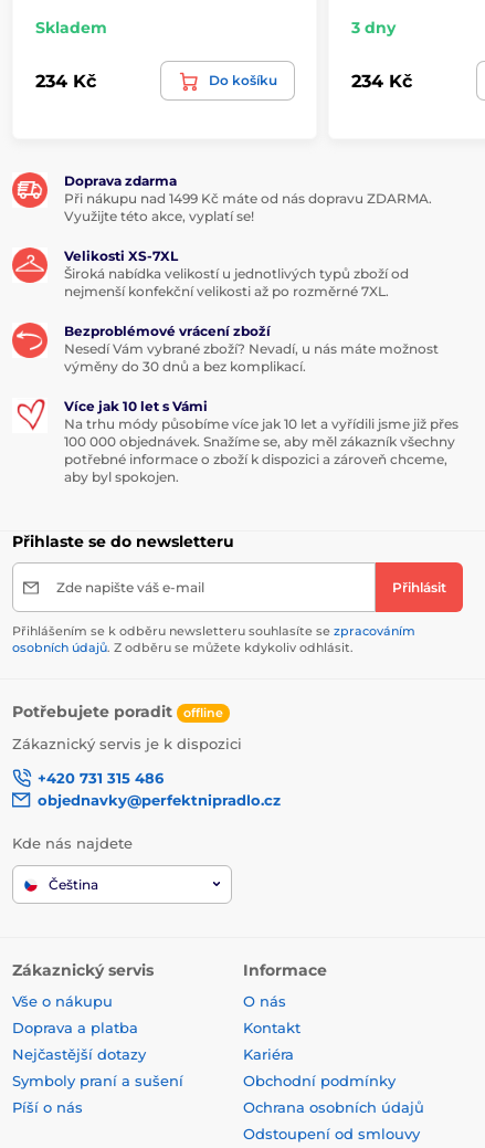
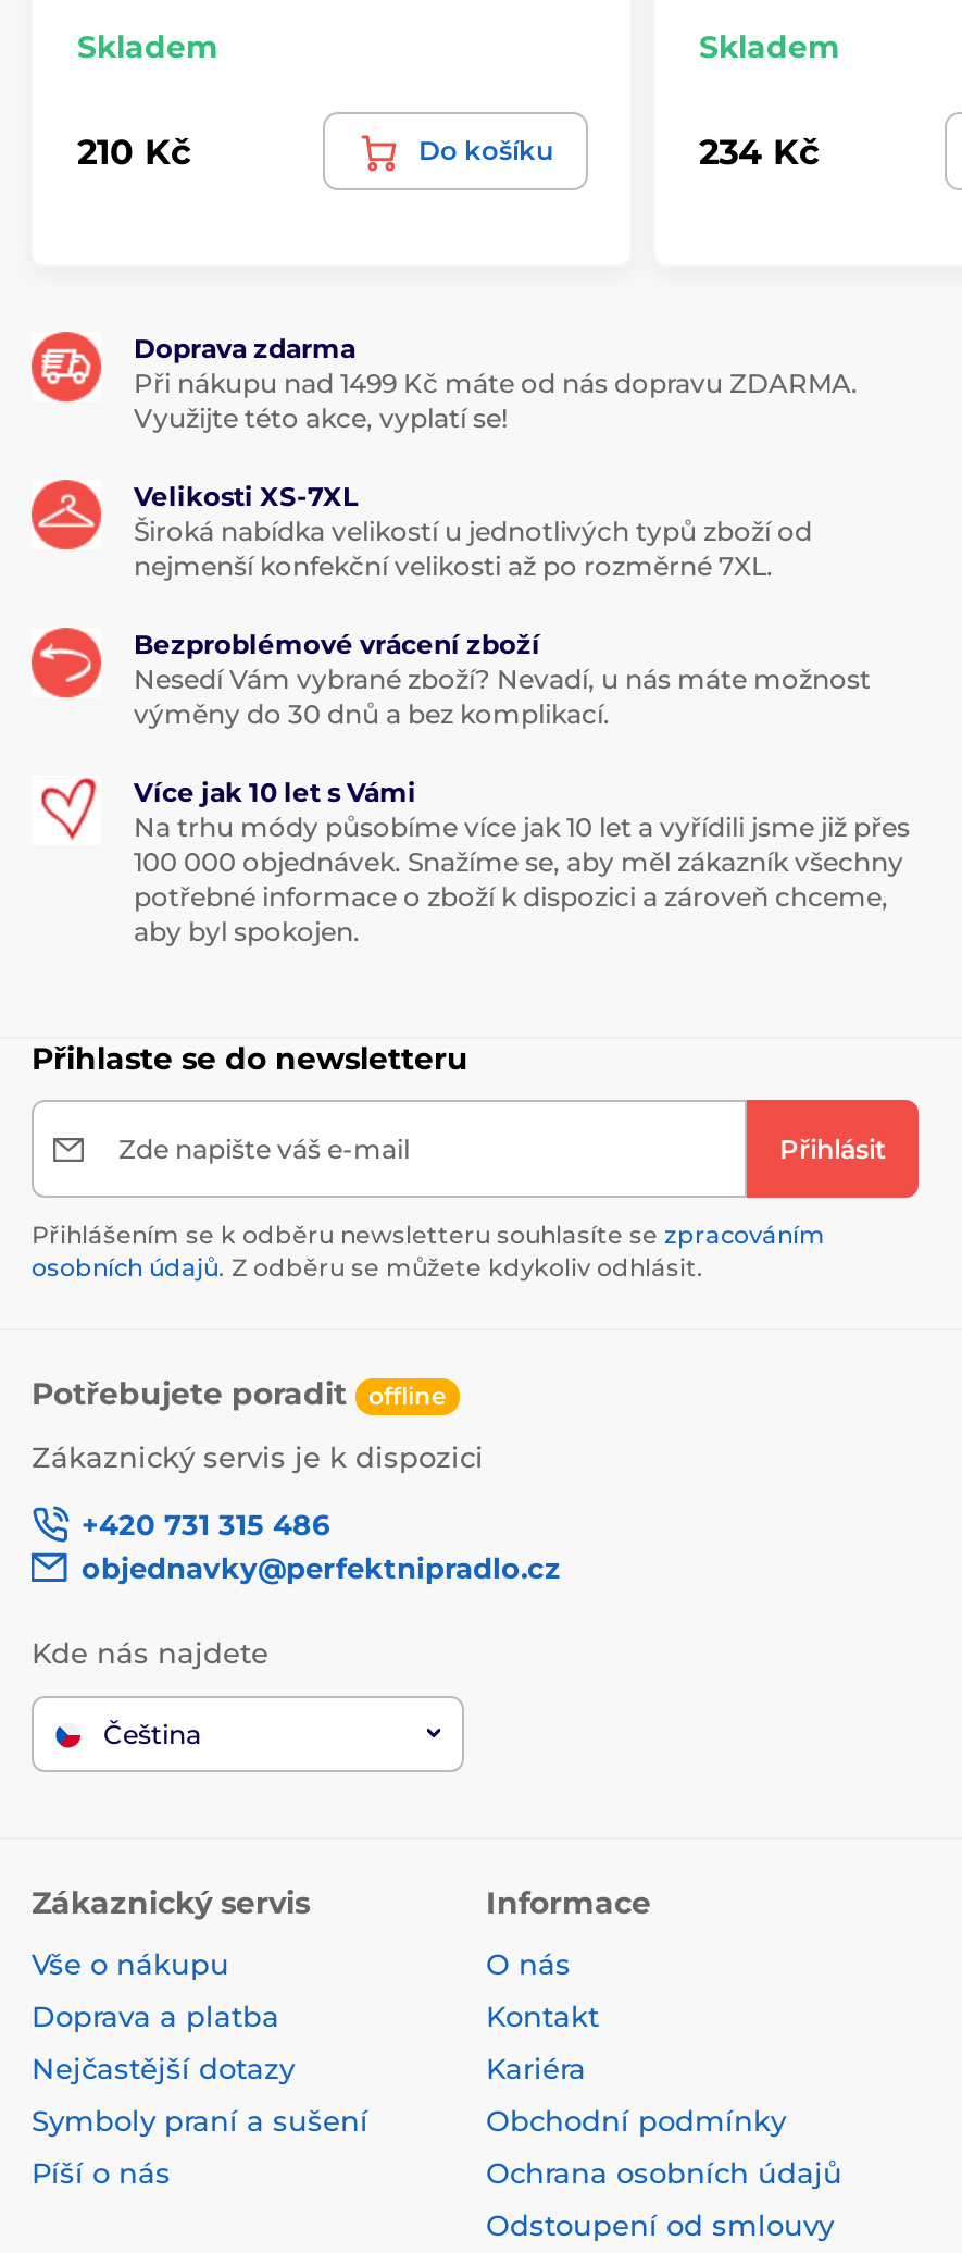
- 3 dny
+ Skladem

- 234 Kč
+ 210 Kč
